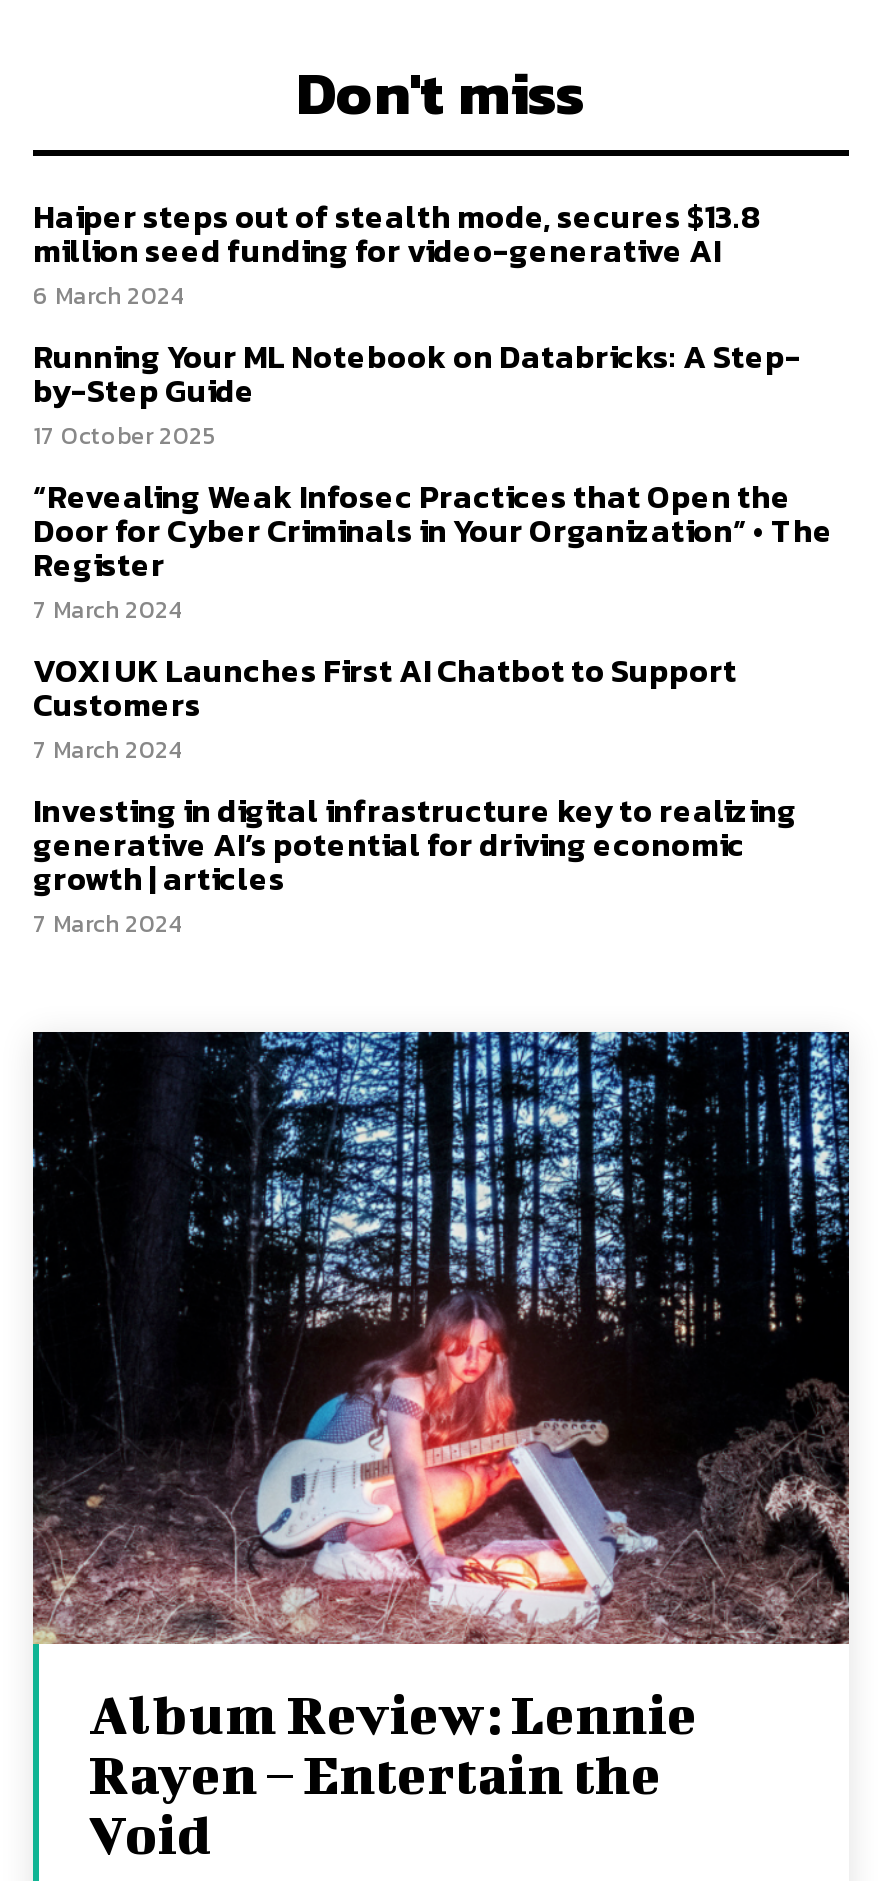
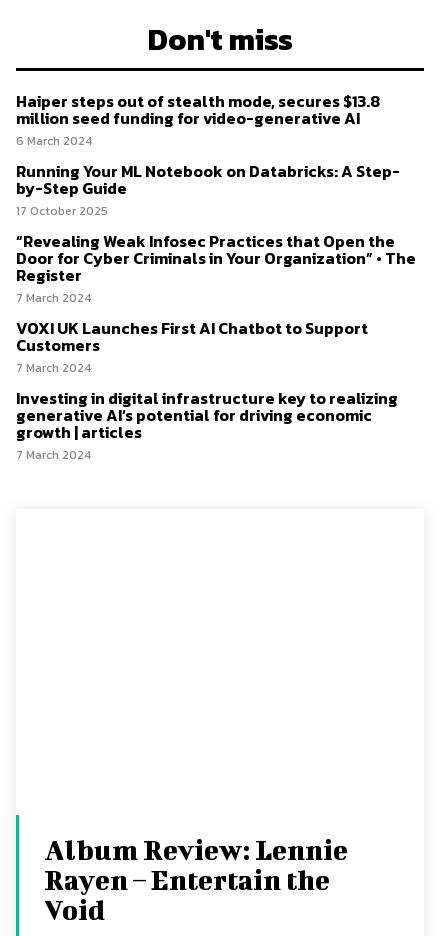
- [image]
